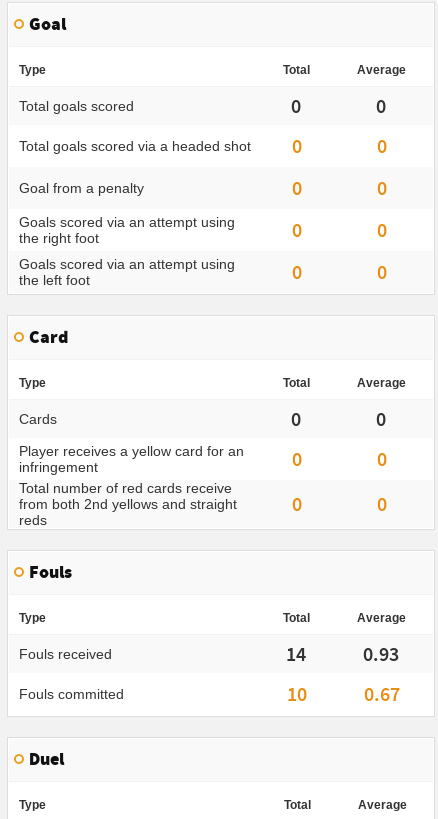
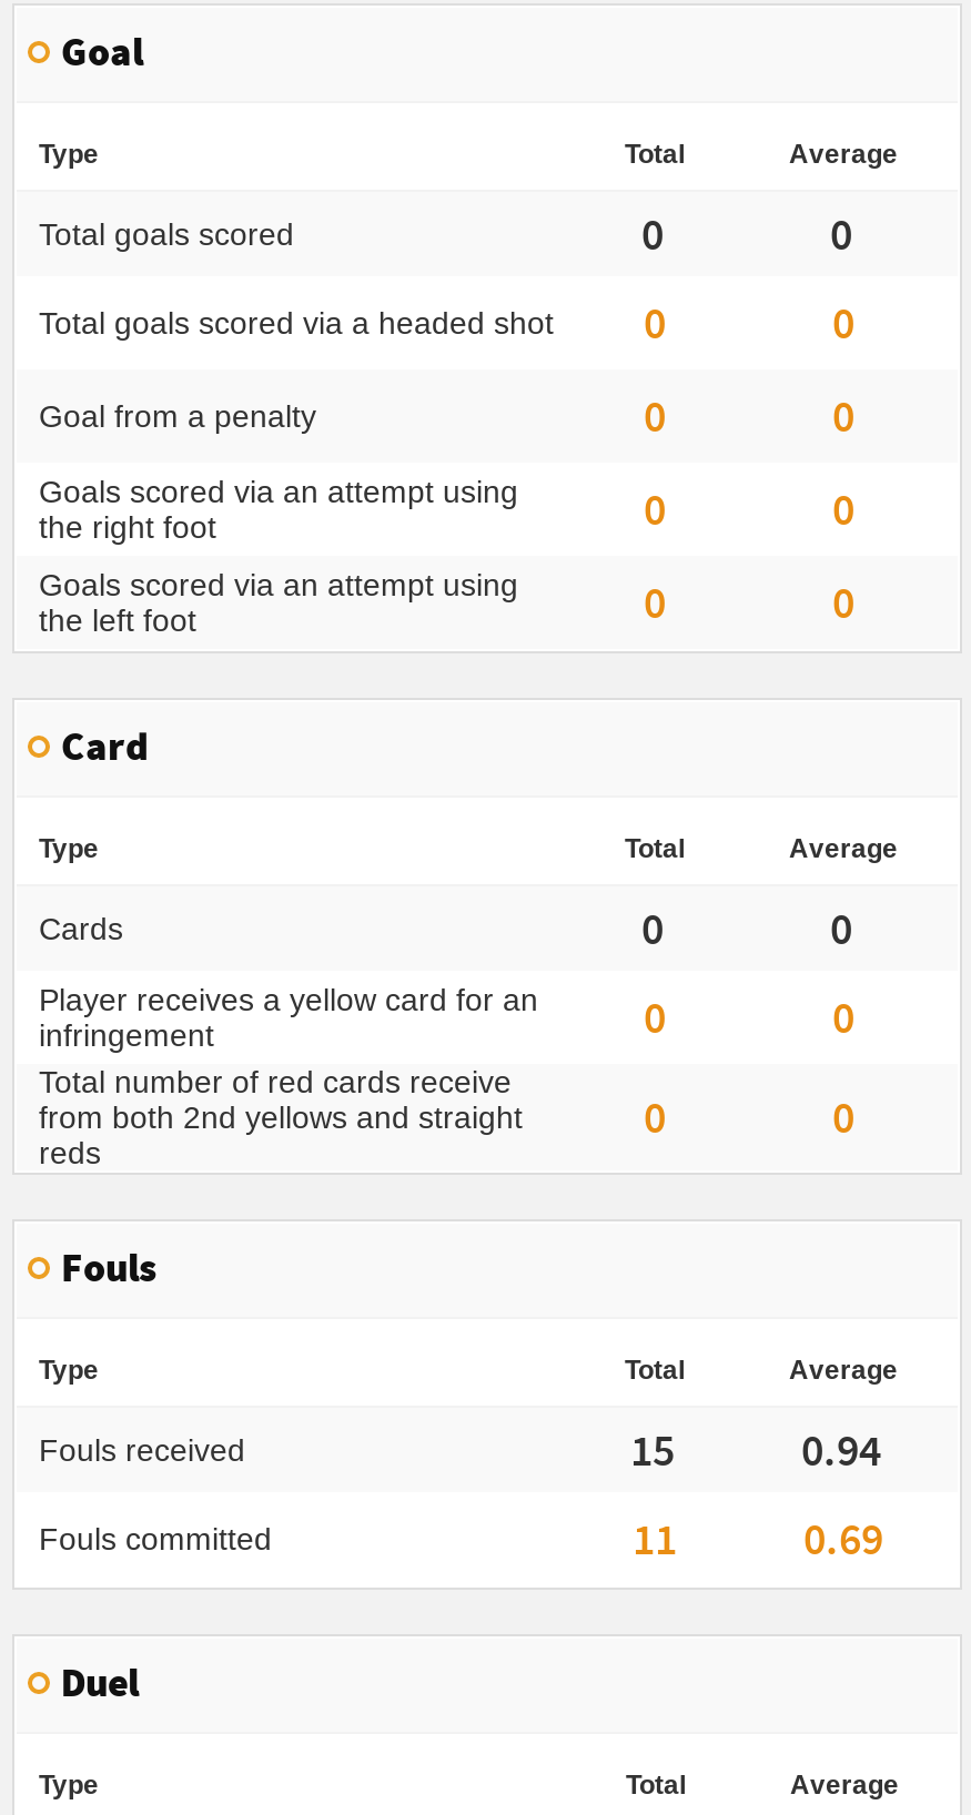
- 14
+ 15

- 0.93
+ 0.94

- 10
+ 11

- 0.67
+ 0.69
